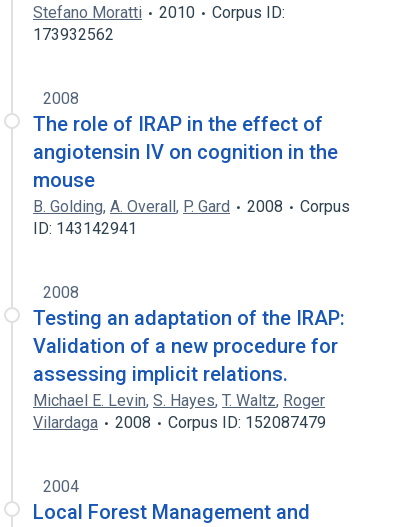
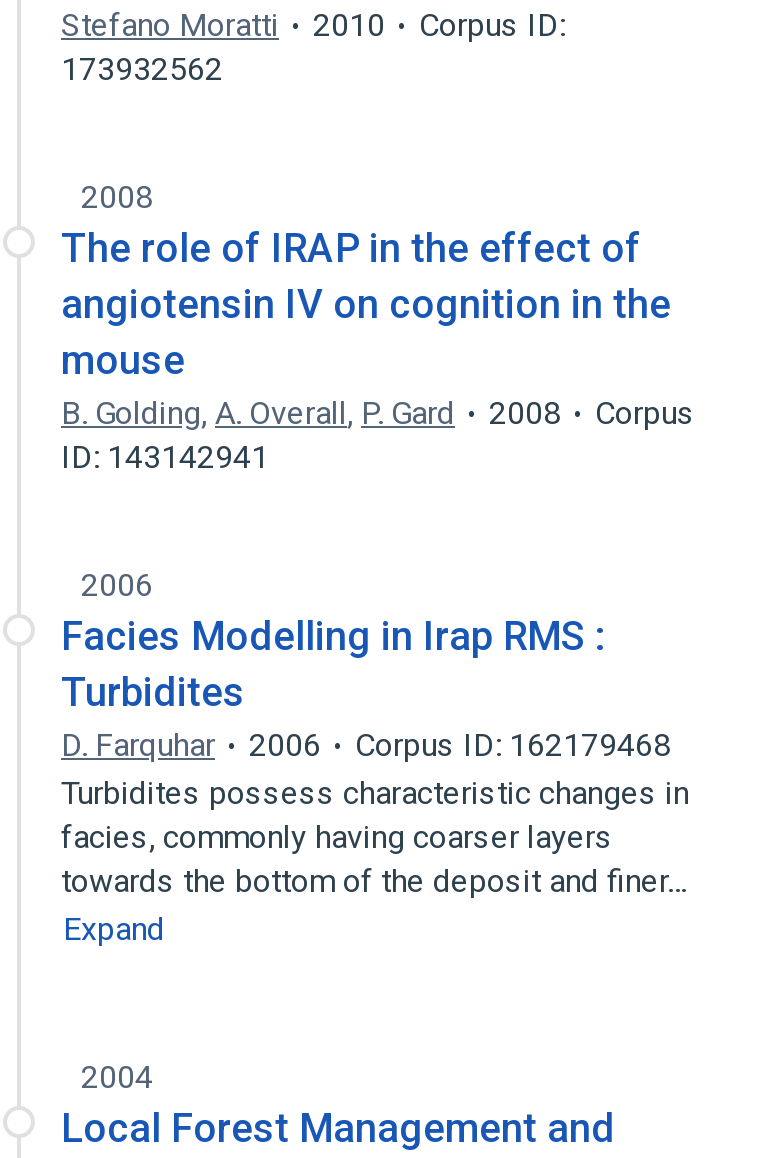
- 2008
- Testing an adaptation of the IRAP:
- Validation of a new procedure for
- assessing implicit relations.
- Michael E. Levin, S. Hayes, T. Waltz, Roger
- Vilardaga
- 2008
- Corpus ID: 152087479
+ 2006
+ Facies Modelling in Irap RMS :
+ Turbidites
+ D. Farquhar
+ 2006
+ Corpus ID: 162179468
+ Turbidites possess characteristic changes in
+ facies, commonly having coarser layers
+ towards the bottom of the deposit and finer…
+ Expand
